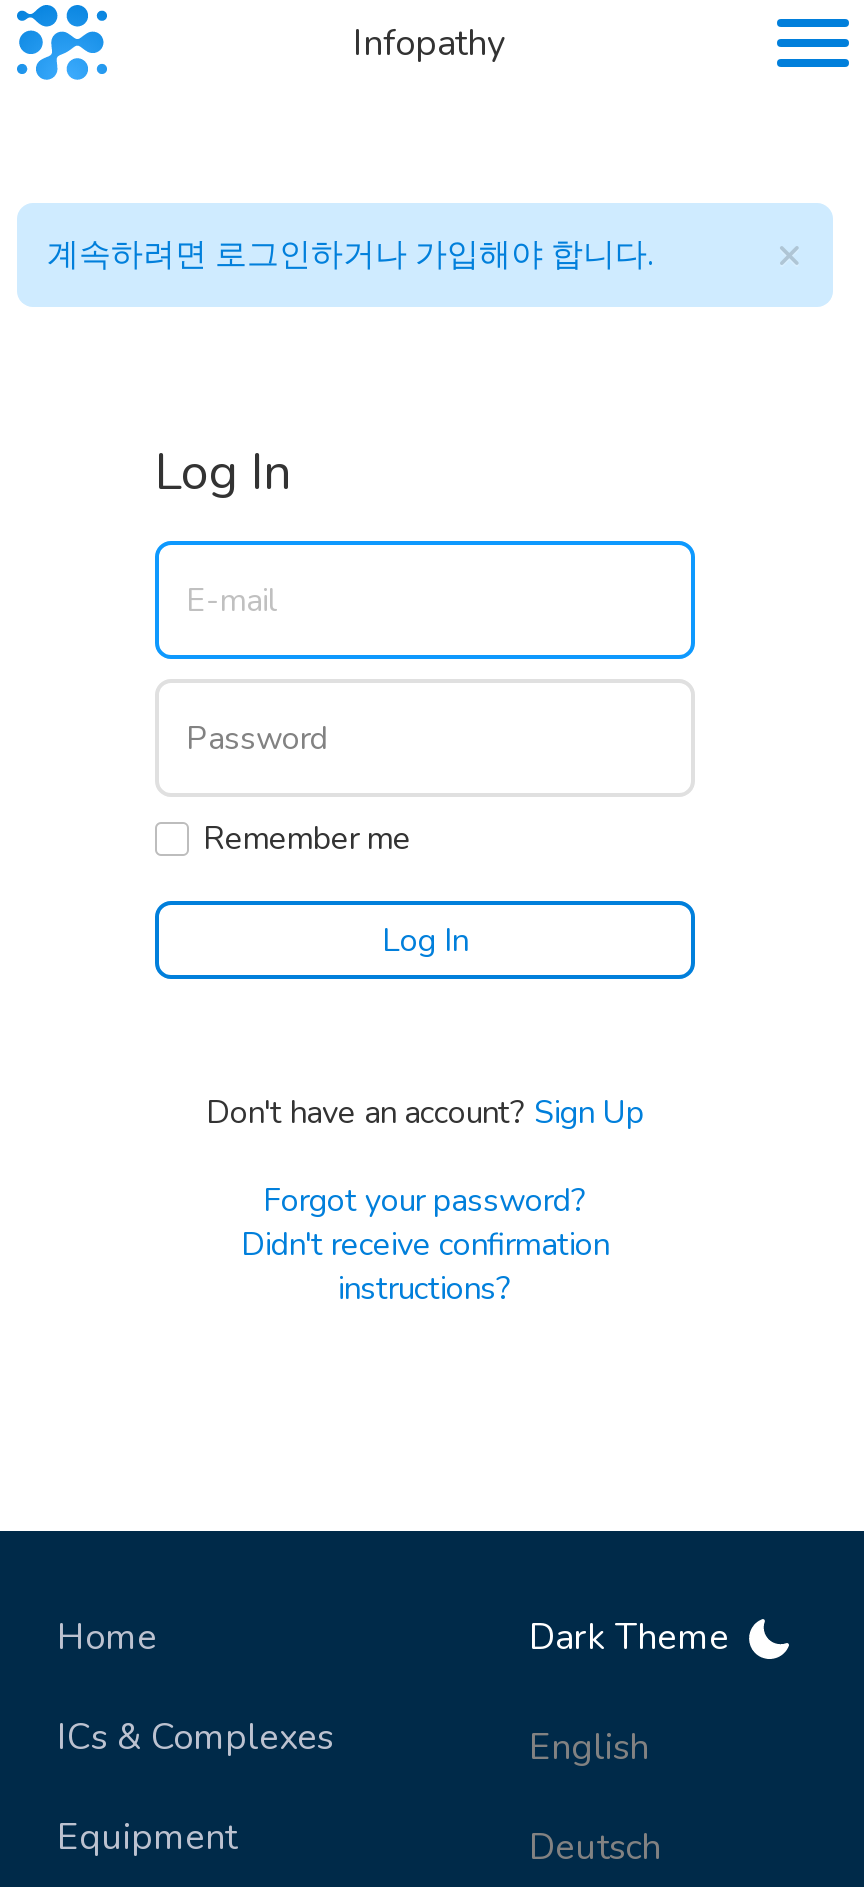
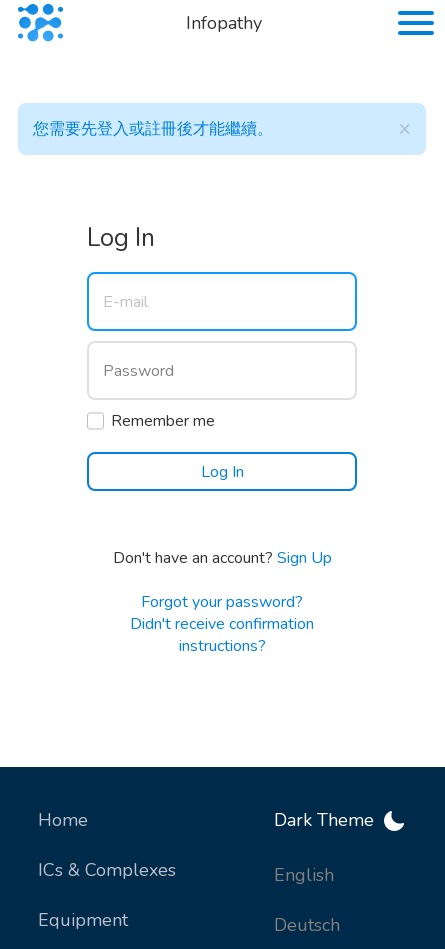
- 계속하려면 로그인하거나 가입해야 합니다.
+ 您需要先登入或註冊後才能繼續。
